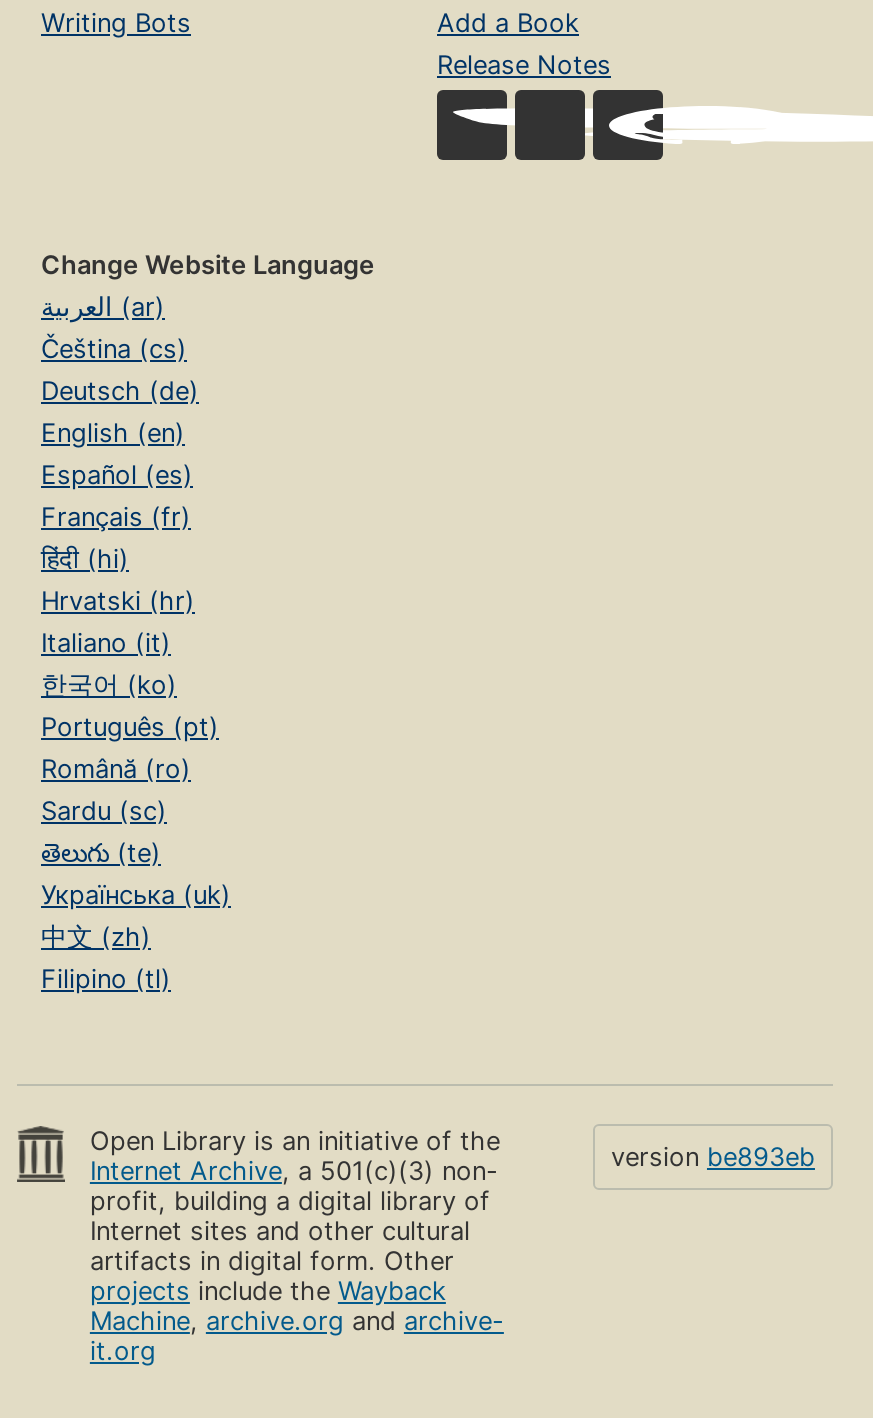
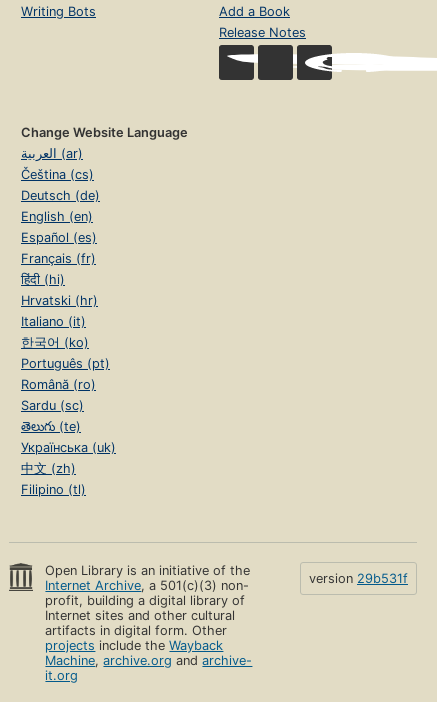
- version be893eb
+ version 29b531f
